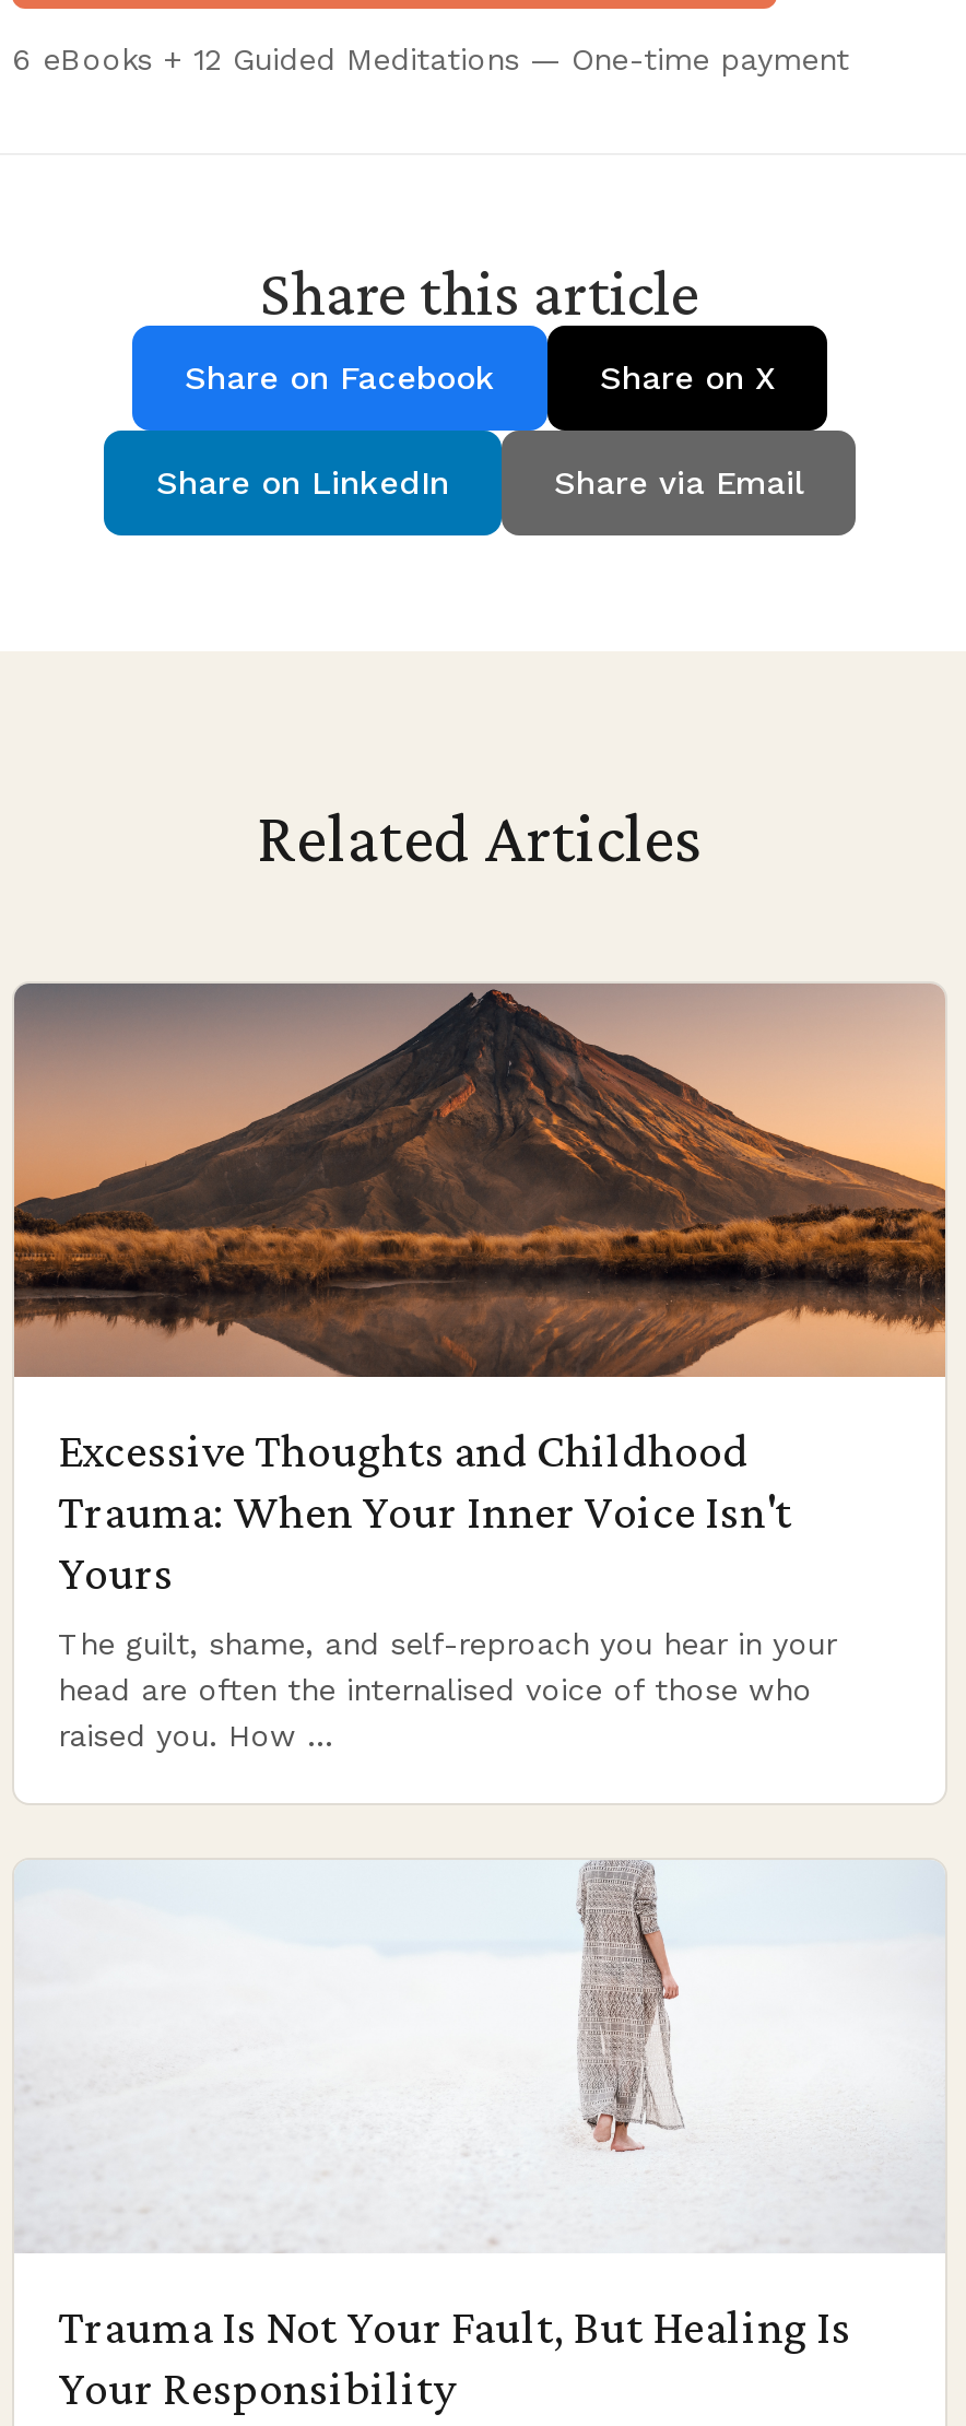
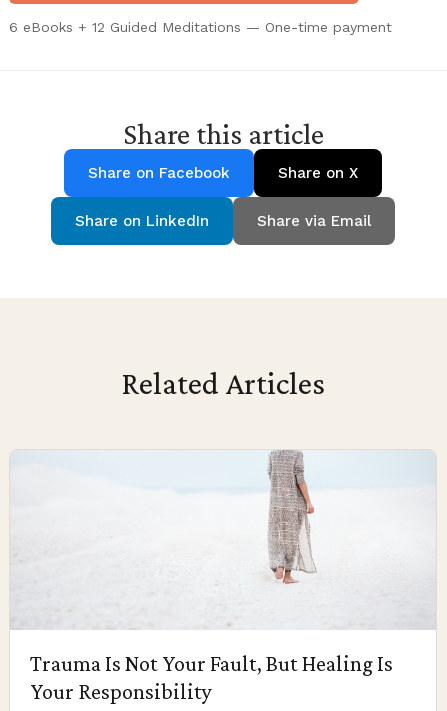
- [image]
- Excessive Thoughts and Childhood
- Trauma: When Your Inner Voice Isn't
- Yours
- The guilt, shame, and self-reproach you hear in your
- head are often the internalised voice of those who
- raised you. How …
